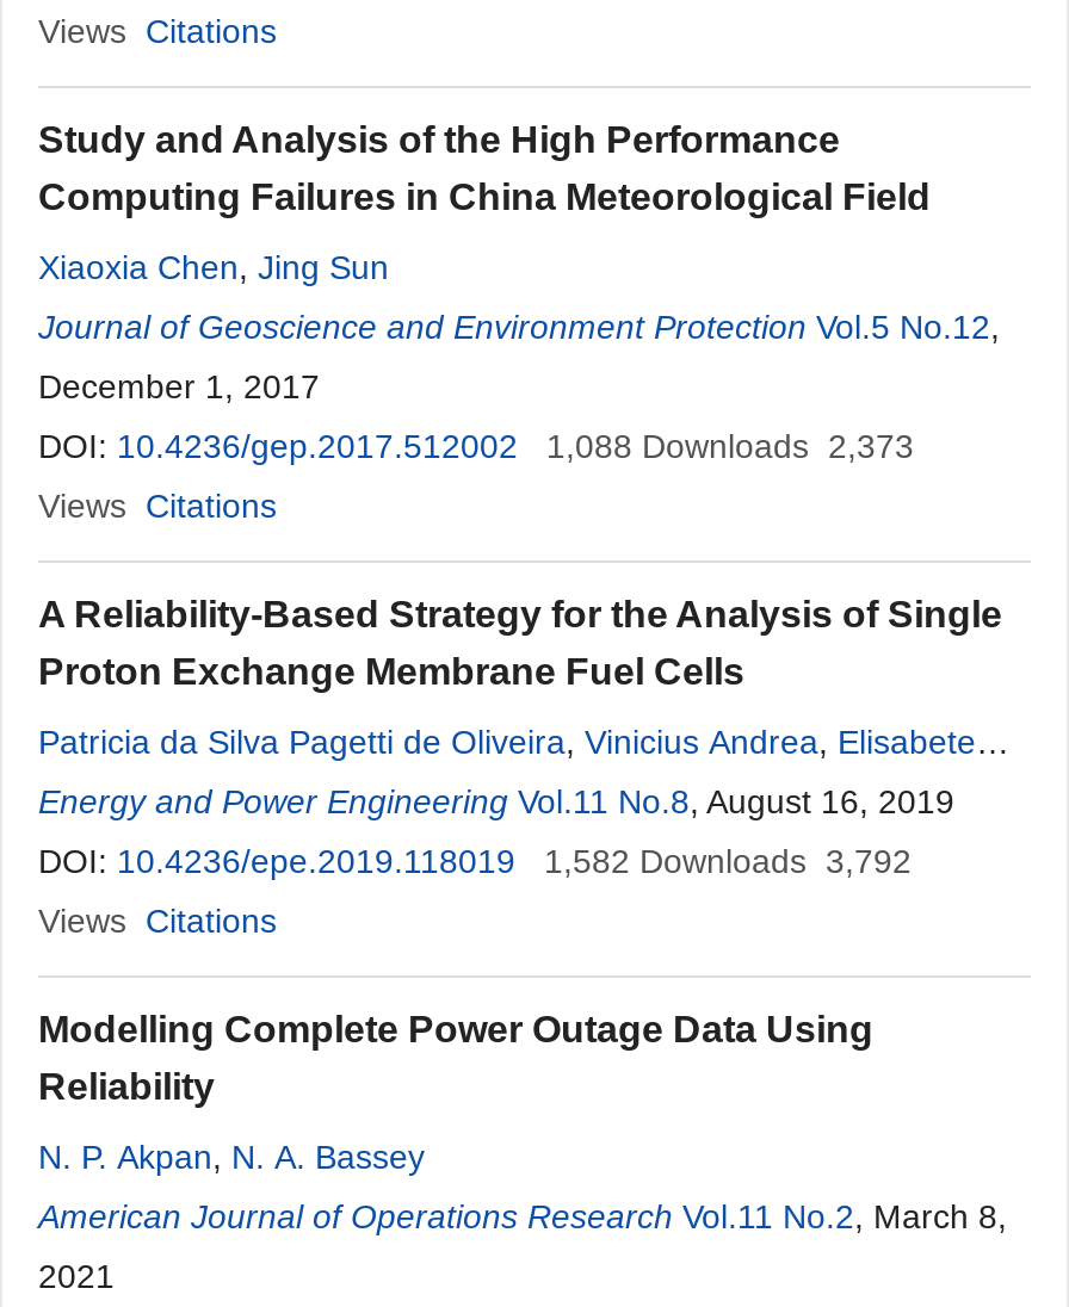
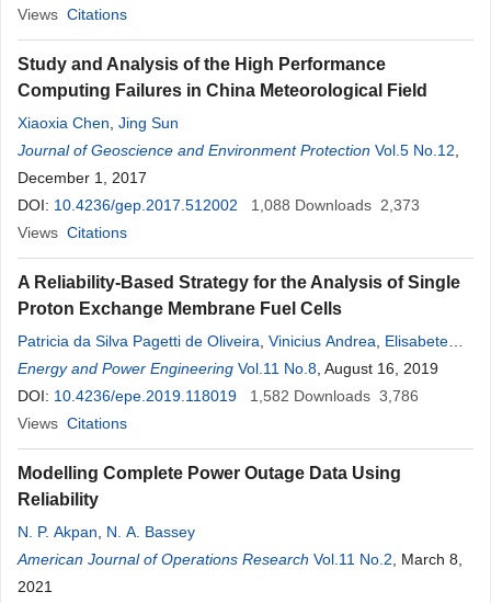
- 1,582 Downloads 3,792
+ 1,582 Downloads 3,786
